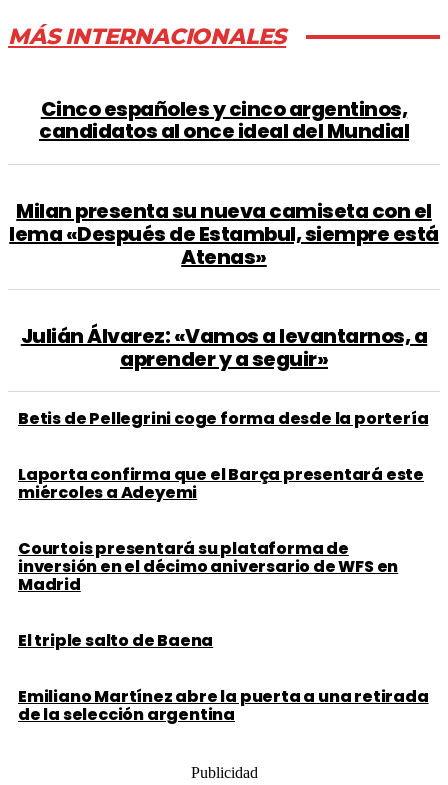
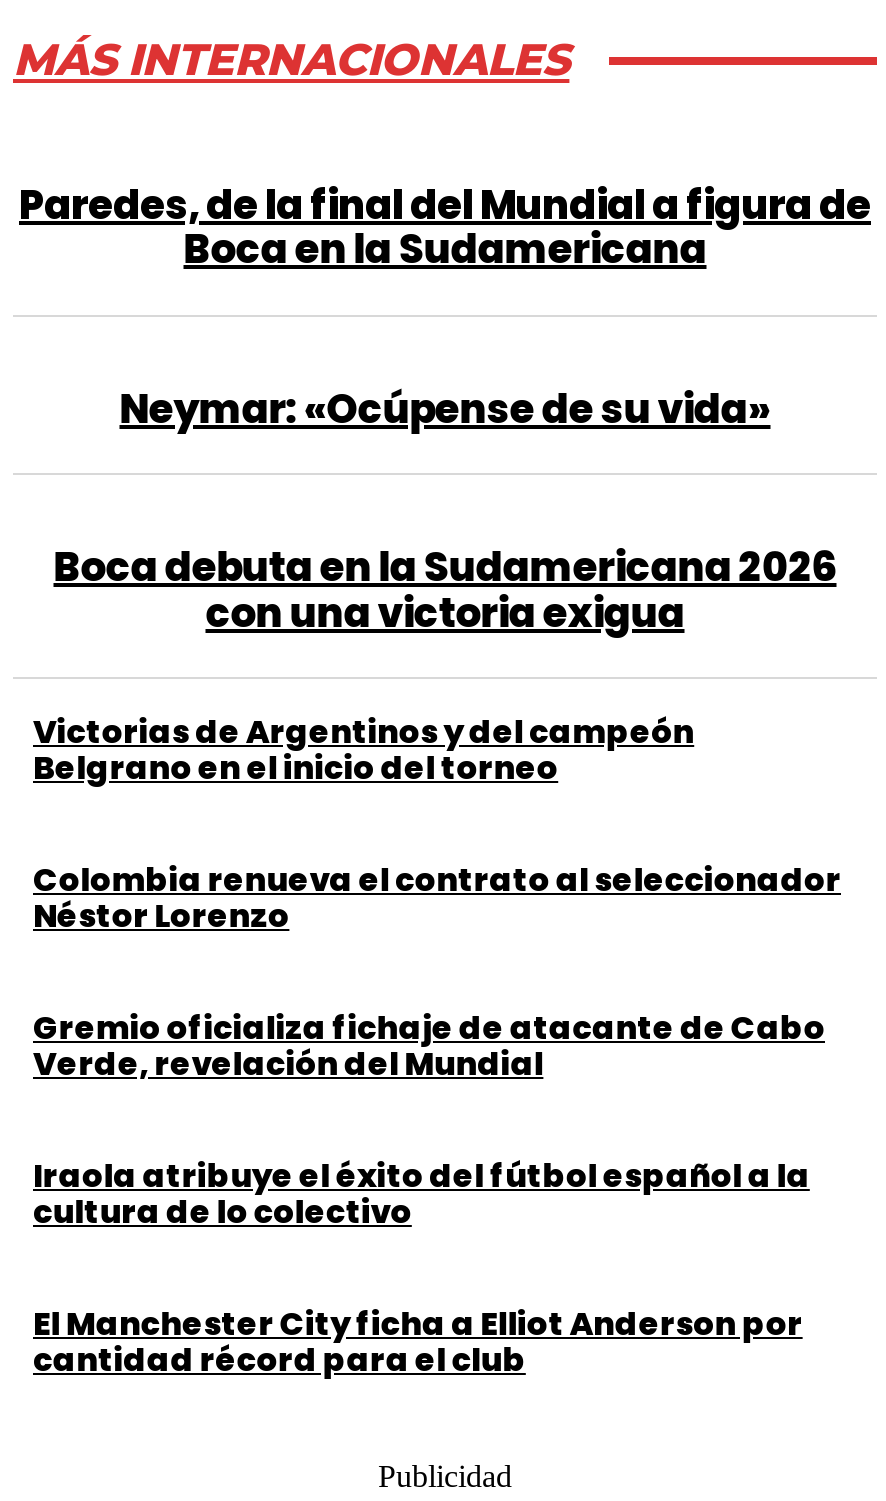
- Cinco españoles y cinco argentinos,
- candidatos al once ideal del Mundial
+ Paredes, de la final del Mundial a figura de
+ Boca en la Sudamericana

- Milan presenta su nueva camiseta con el
- lema «Después de Estambul, siempre está
- Atenas»
+ Neymar: «Ocúpense de su vida»

- Julián Álvarez: «Vamos a levantarnos, a
- aprender y a seguir»
+ Boca debuta en la Sudamericana 2026
+ con una victoria exigua

- Betis de Pellegrini coge forma desde la portería
+ Victorias de Argentinos y del campeón
+ Belgrano en el inicio del torneo

- Laporta confirma que el Barça presentará este
- miércoles a Adeyemi
+ Colombia renueva el contrato al seleccionador
+ Néstor Lorenzo

- Courtois presentará su plataforma de
- inversión en el décimo aniversario de WFS en
- Madrid
+ Gremio oficializa fichaje de atacante de Cabo
+ Verde, revelación del Mundial

- El triple salto de Baena
+ Iraola atribuye el éxito del fútbol español a la
+ cultura de lo colectivo

- Emiliano Martínez abre la puerta a una retirada
- de la selección argentina
+ El Manchester City ficha a Elliot Anderson por
+ cantidad récord para el club
